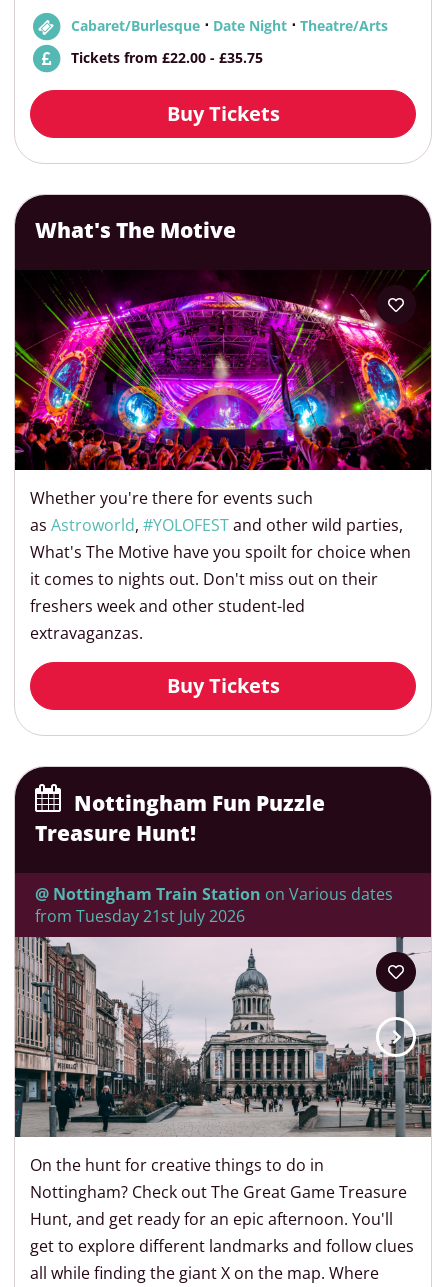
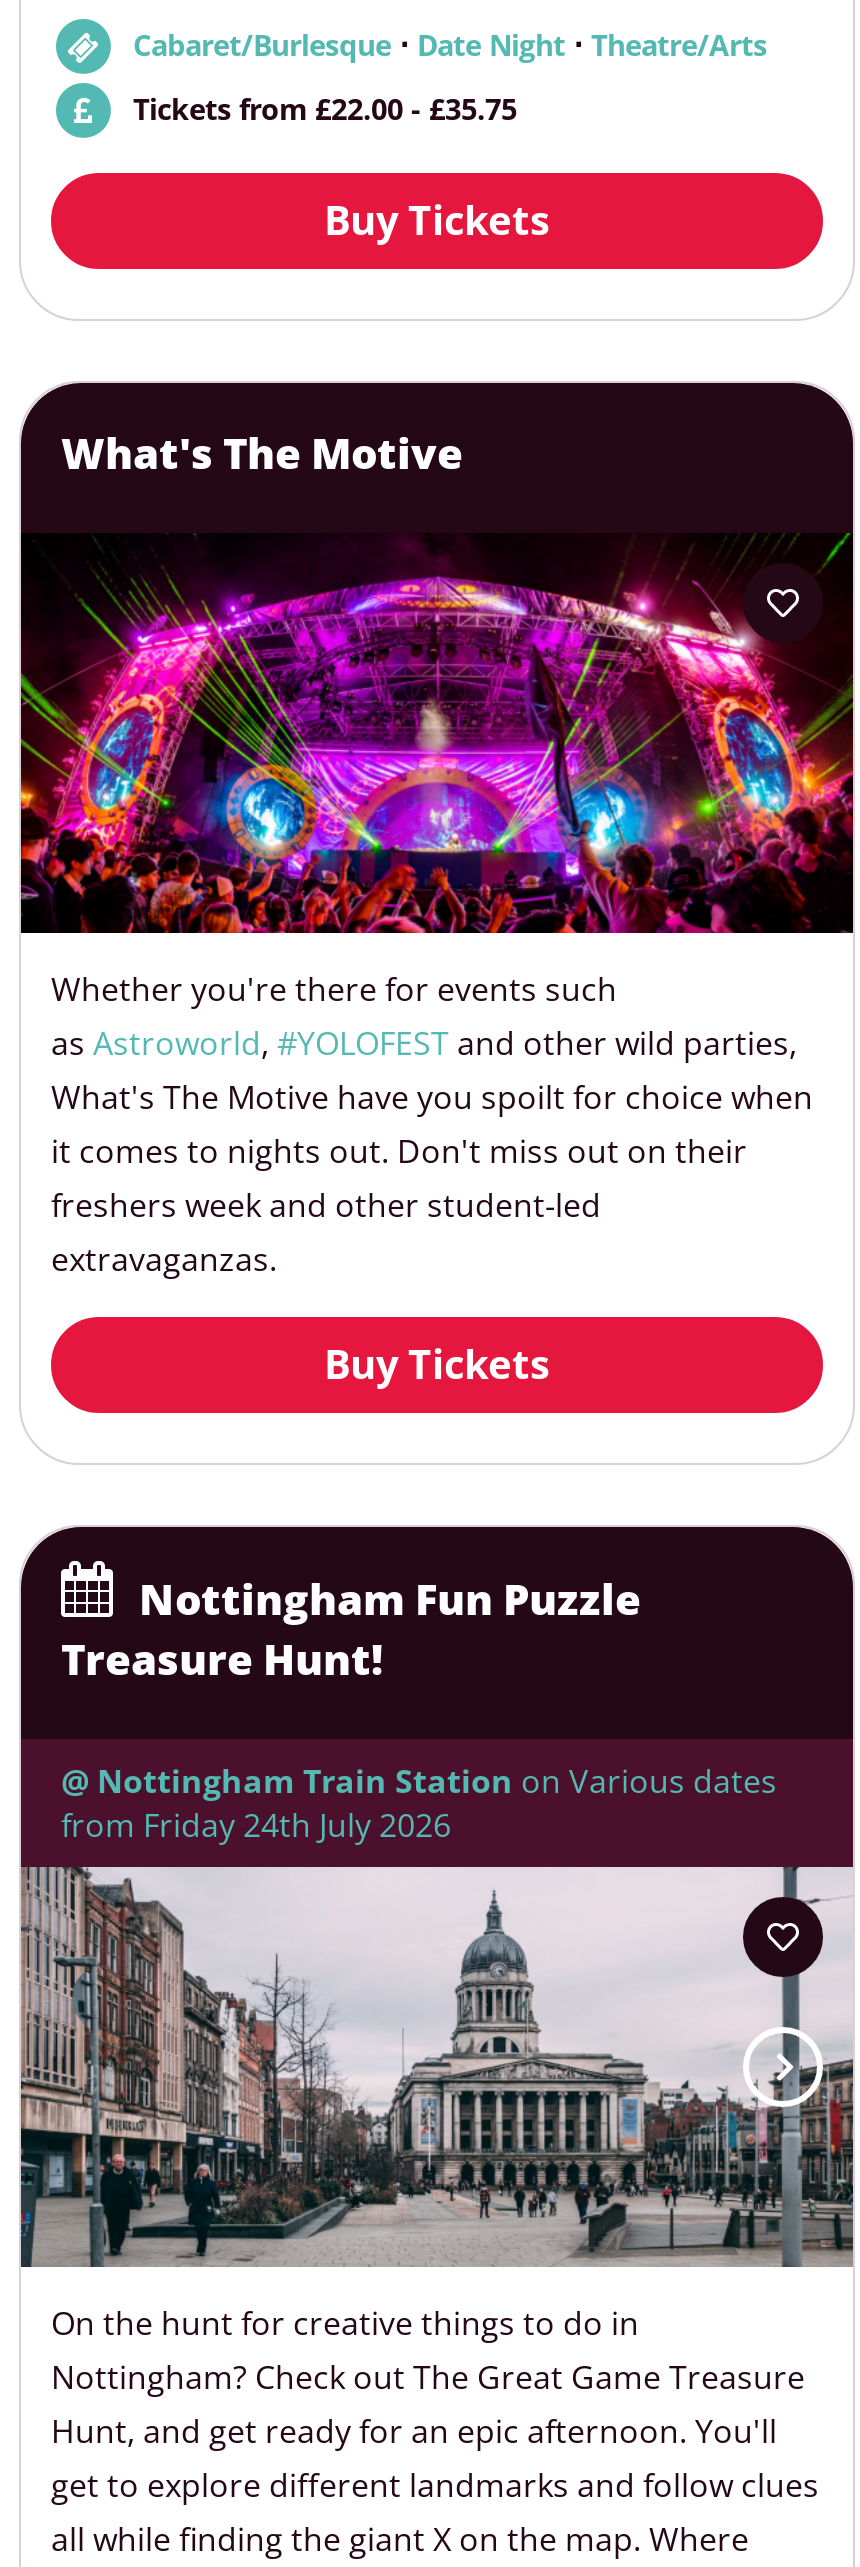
- from Tuesday 21st July 2026
+ from Friday 24th July 2026
